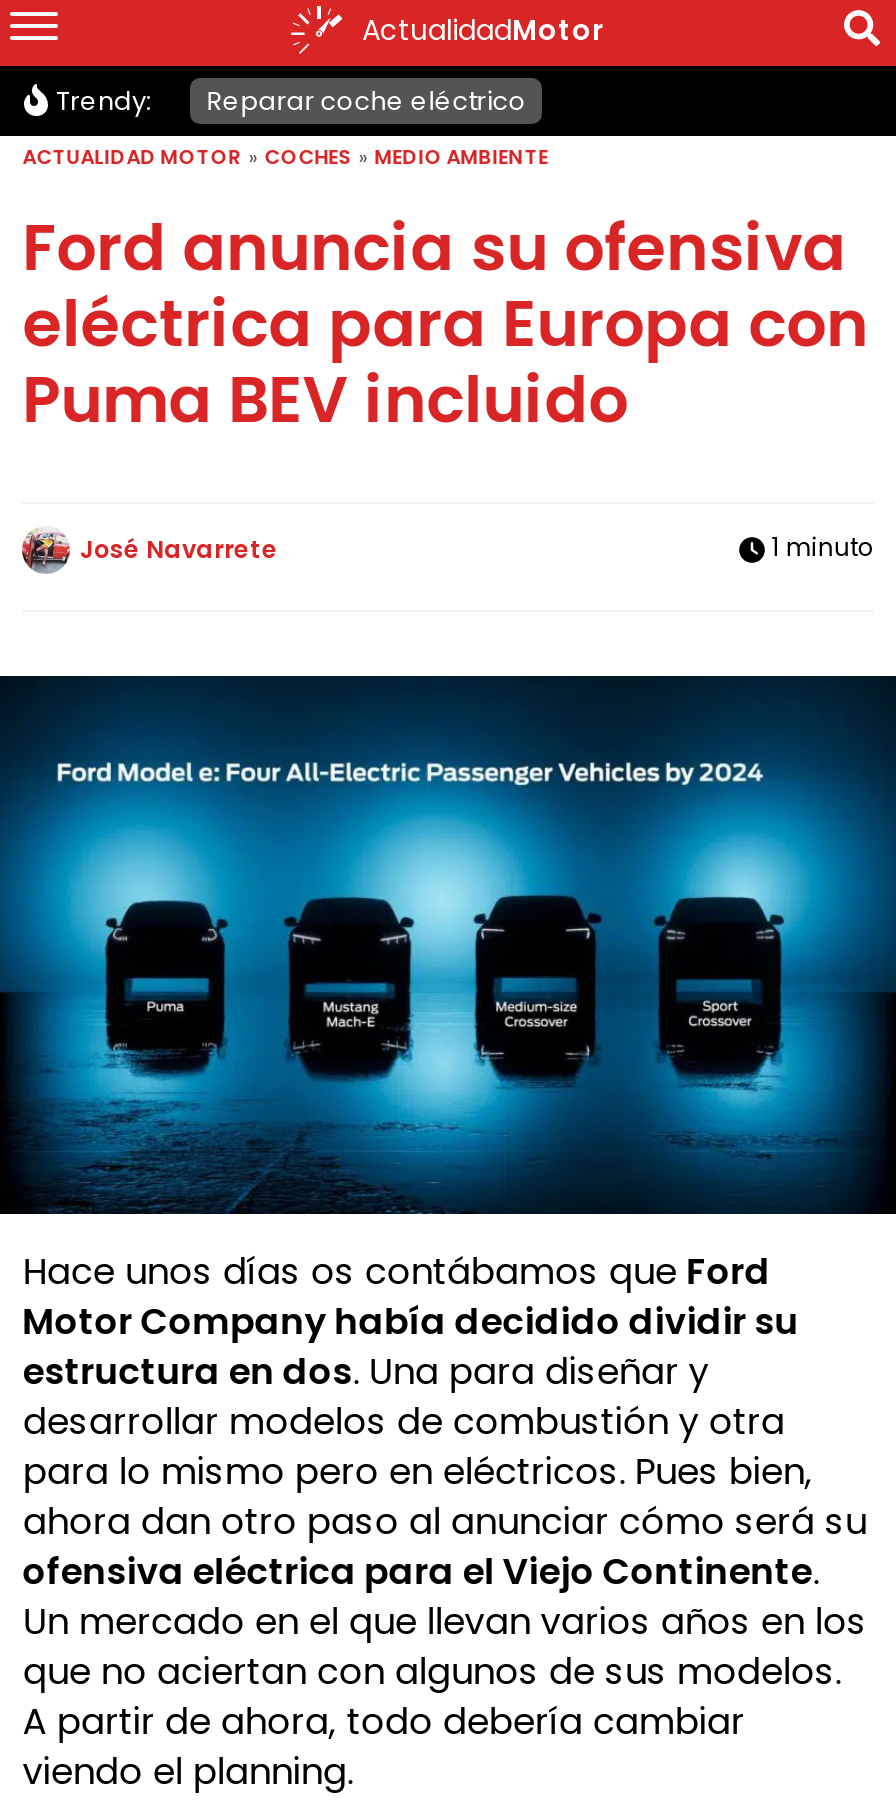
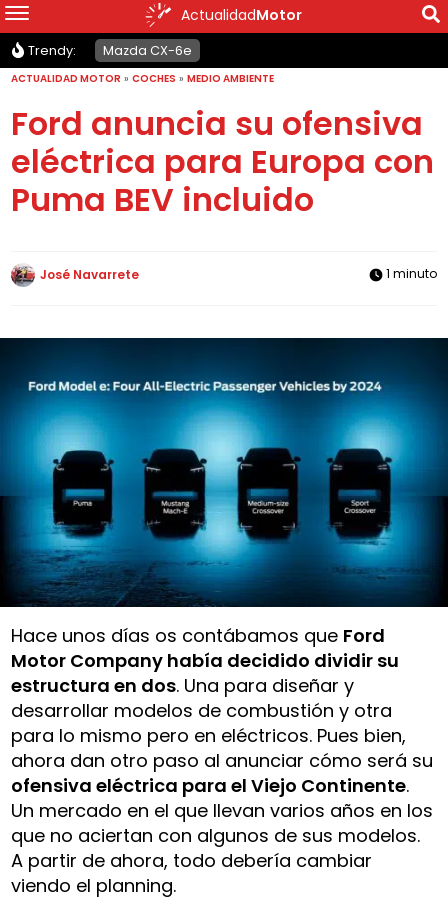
- Reparar coche eléctrico
+ Mazda CX-6e
